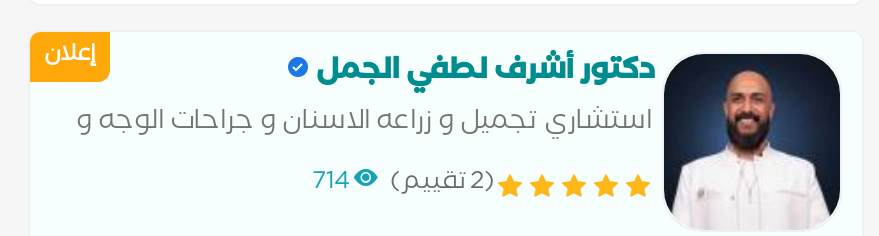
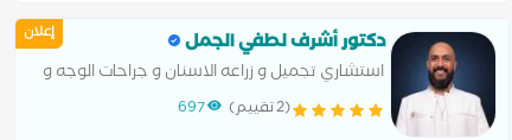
- 714
+ 697
